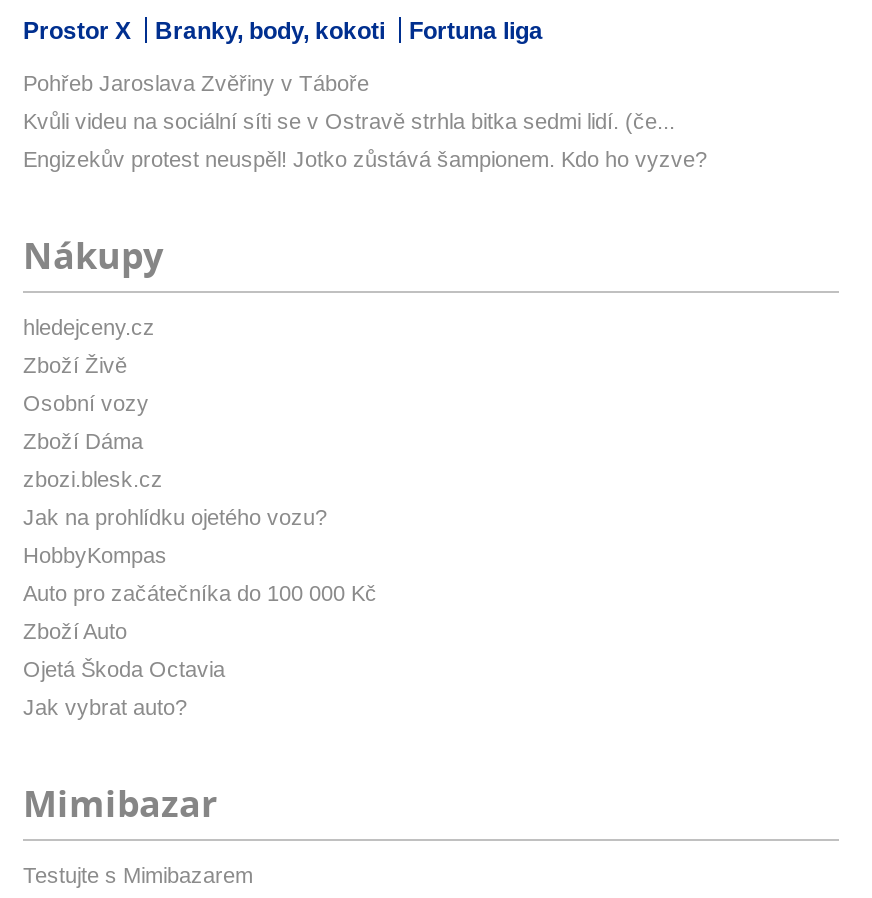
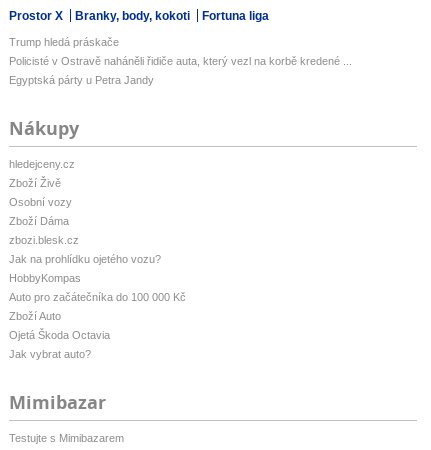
- Pohřeb Jaroslava Zvěřiny v Táboře
+ Trump hledá práskače

- Kvůli videu na sociální síti se v Ostravě strhla bitka sedmi lidí. (če...
+ Policisté v Ostravě naháněli řidiče auta, který vezl na korbě kredené ...

- Engizekův protest neuspěl! Jotko zůstává šampionem. Kdo ho vyzve?
+ Egyptská párty u Petra Jandy
